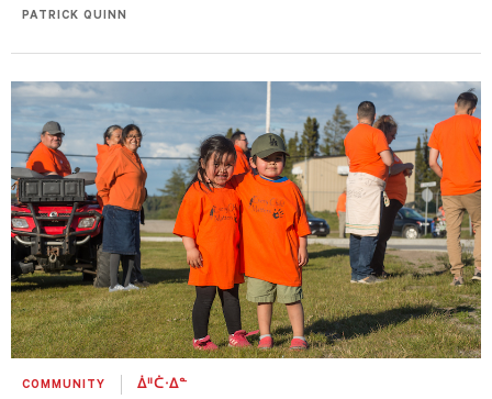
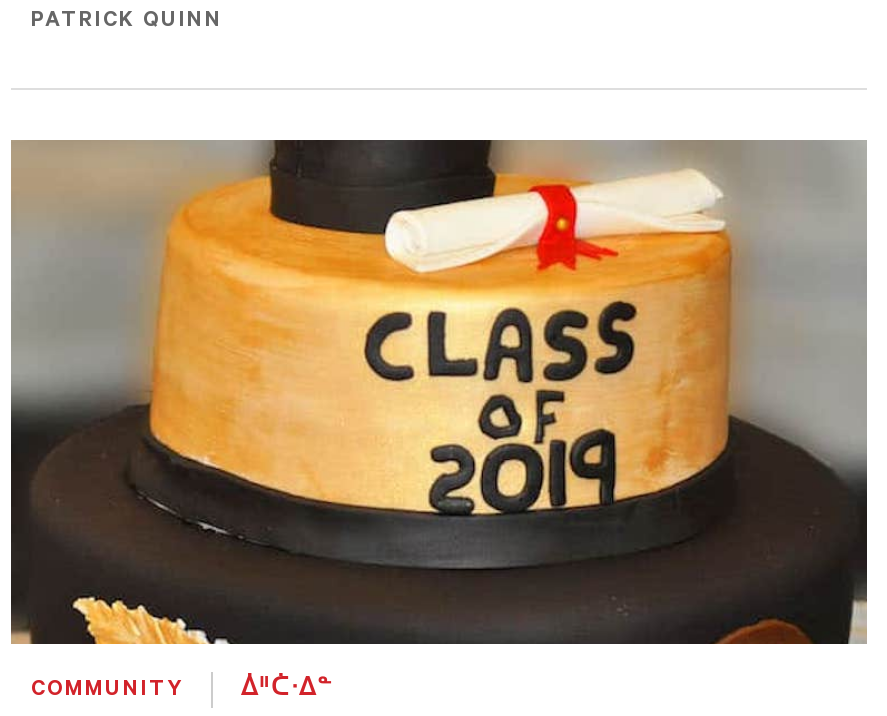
- [image]
+ [image]
